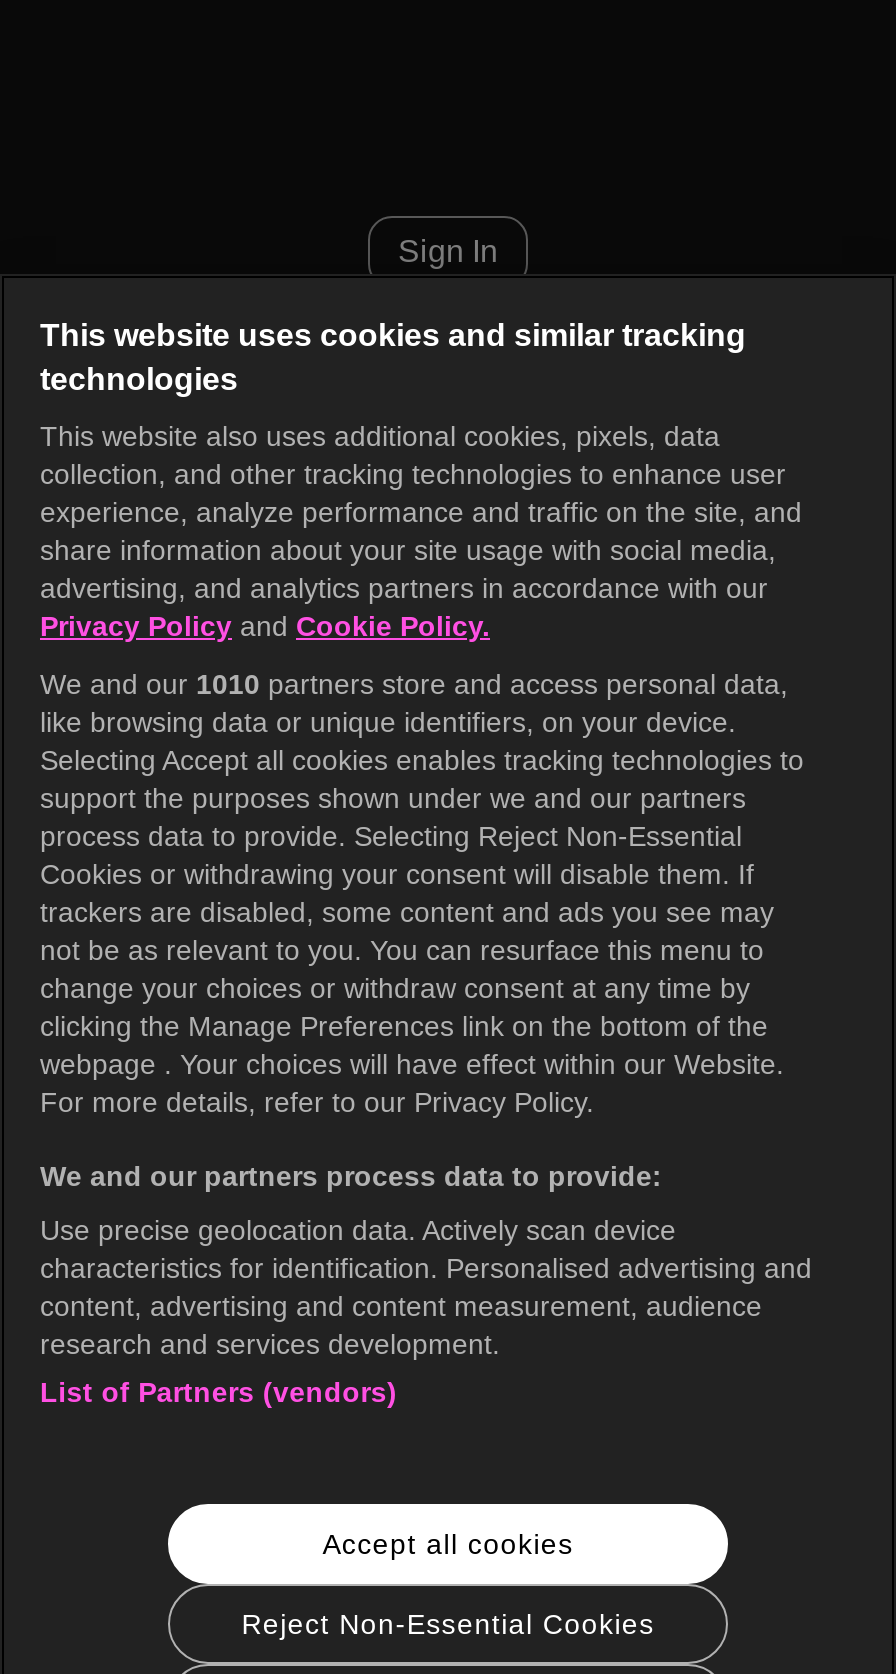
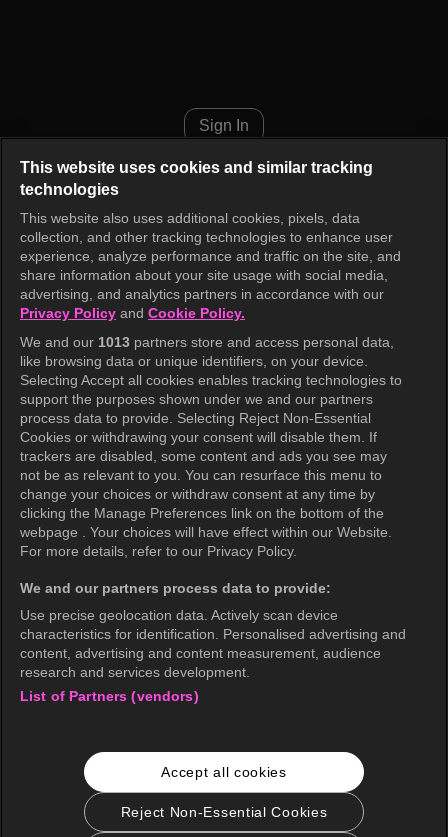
- We and our 1010 partners store and access personal data,
+ We and our 1013 partners store and access personal data,
